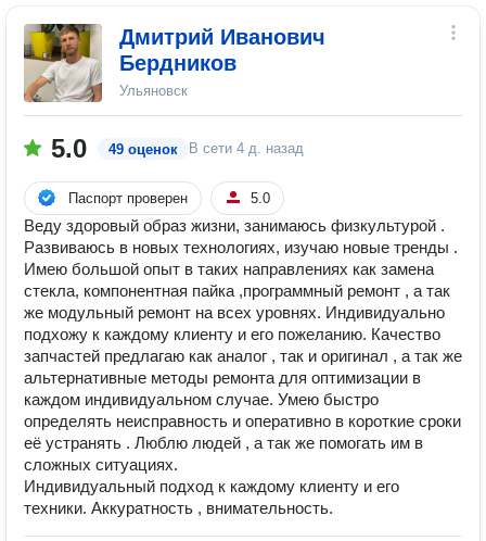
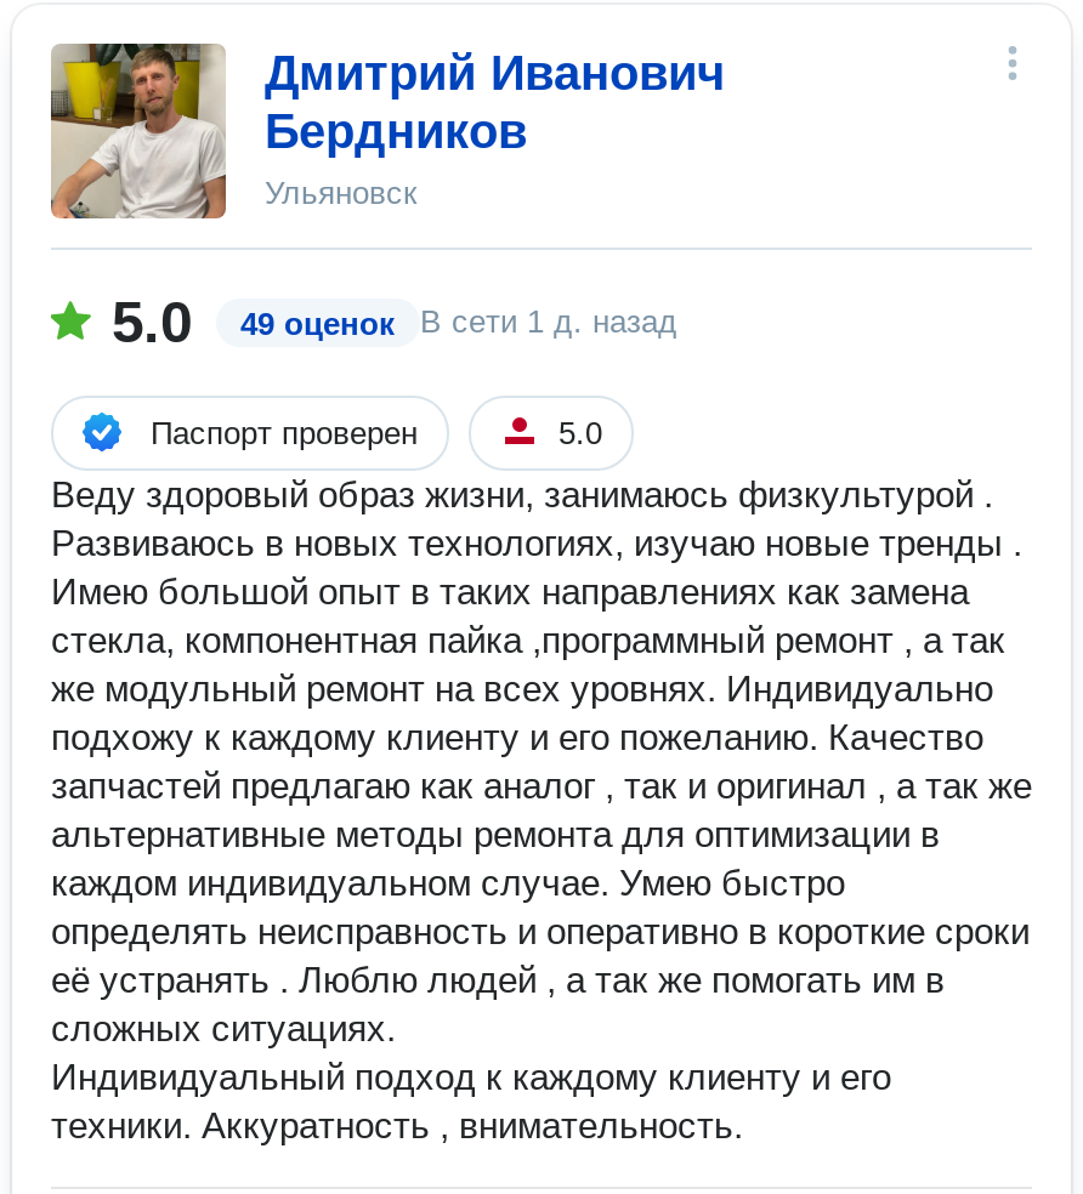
- 5.0 49 оценок В сети 4 д. назад
+ 5.0 49 оценок В сети 1 д. назад
